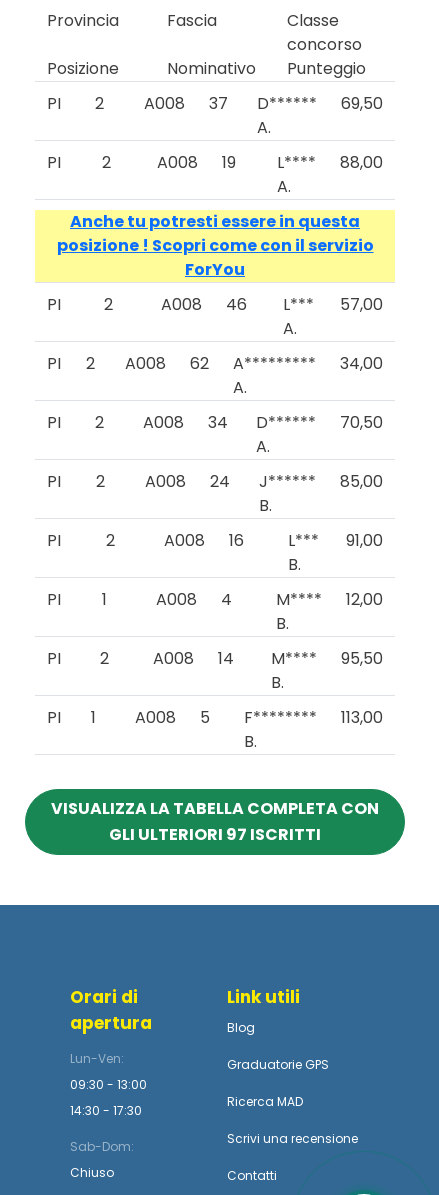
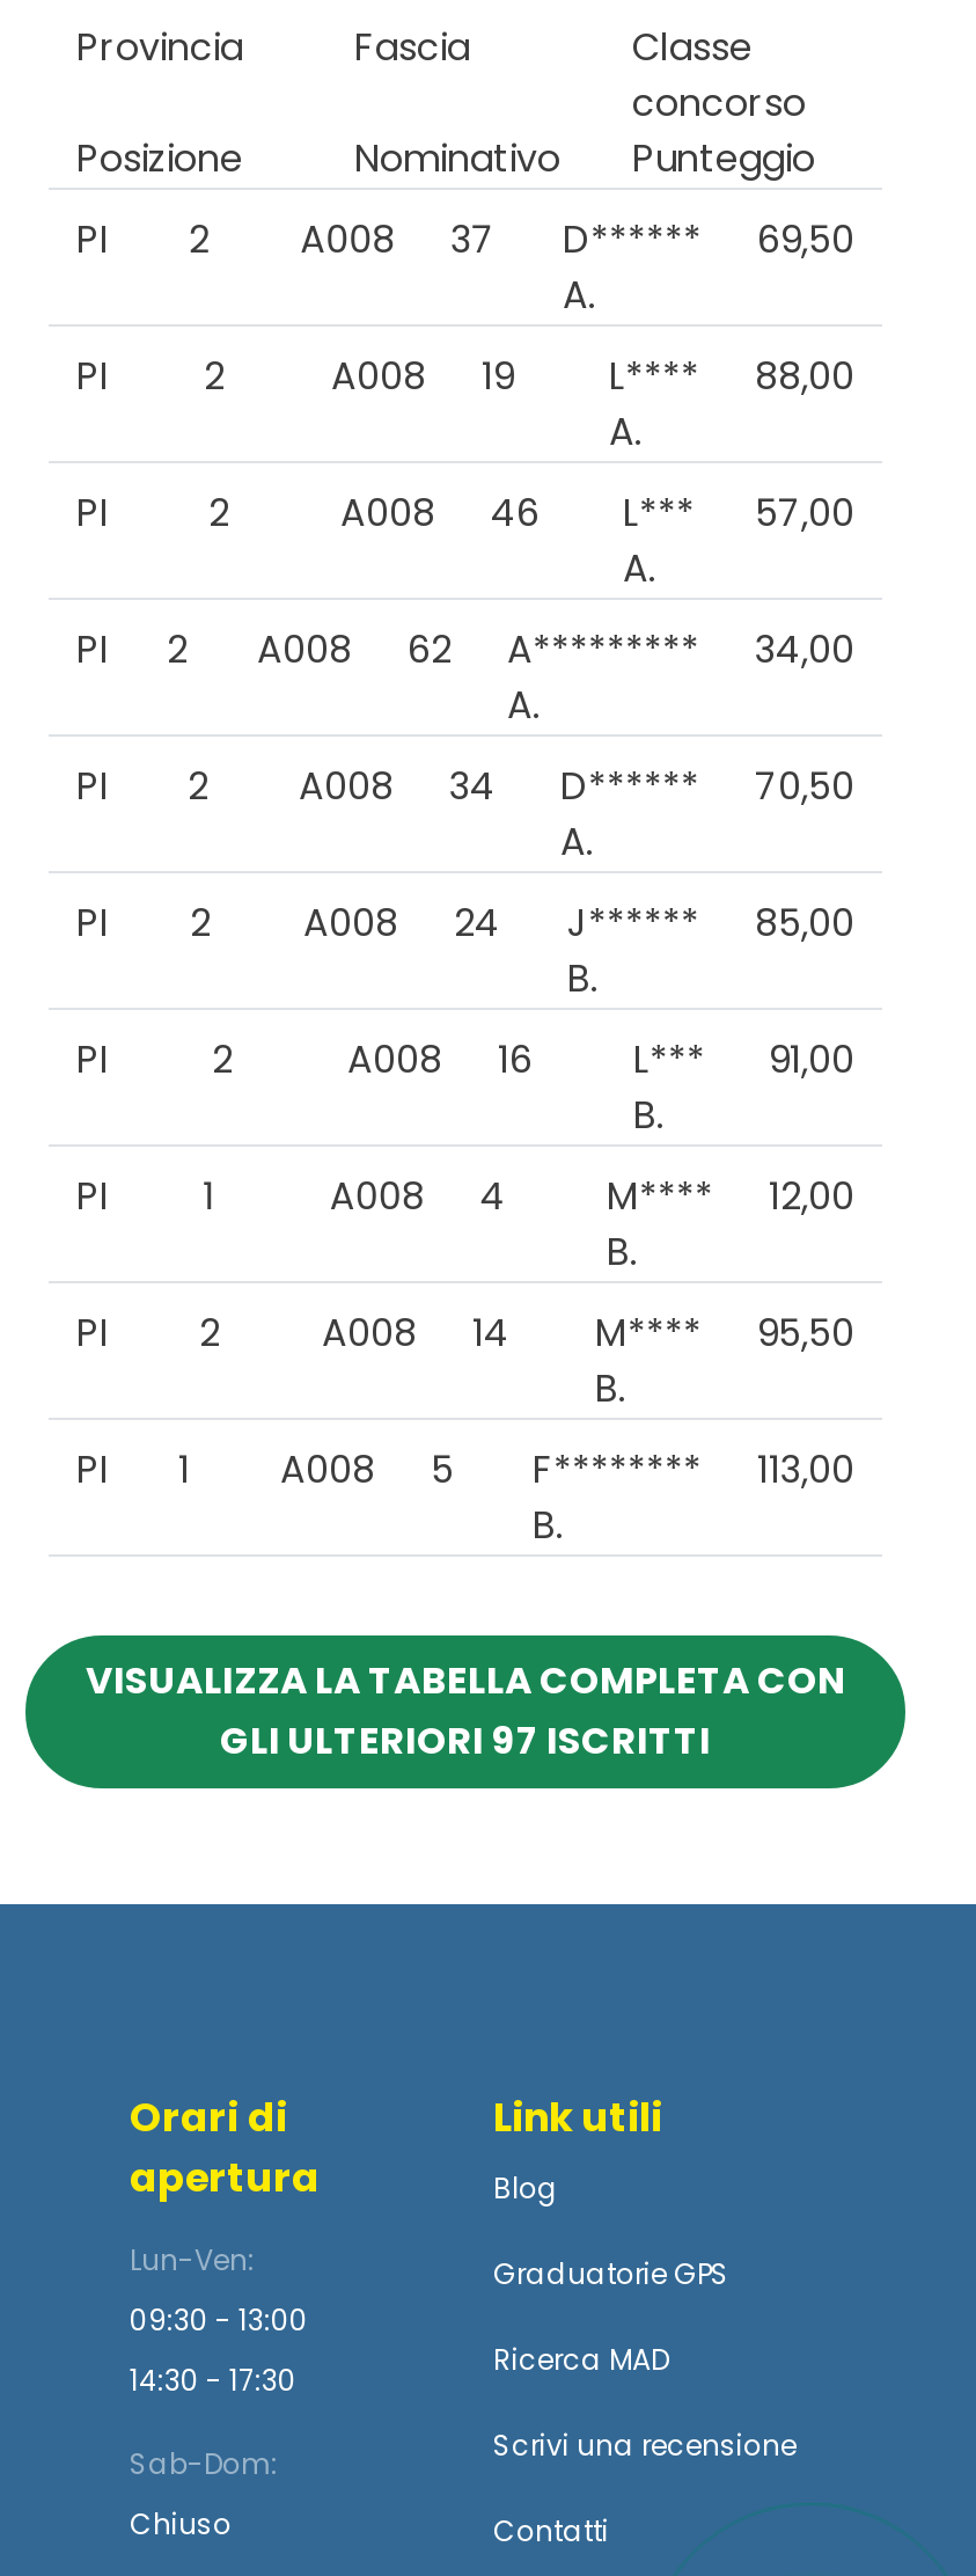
- [image]
- Anche tu potresti essere in questa
- posizione ! Scopri come con il servizio
- ForYou

- [image]
